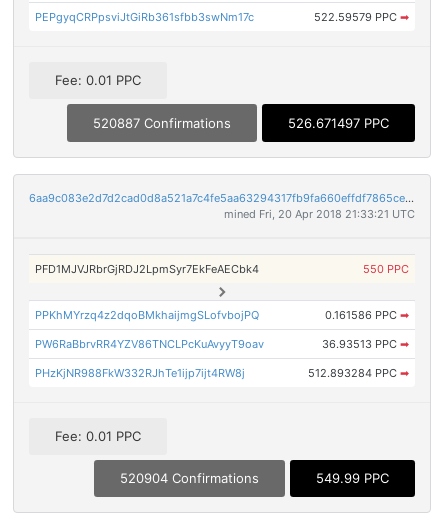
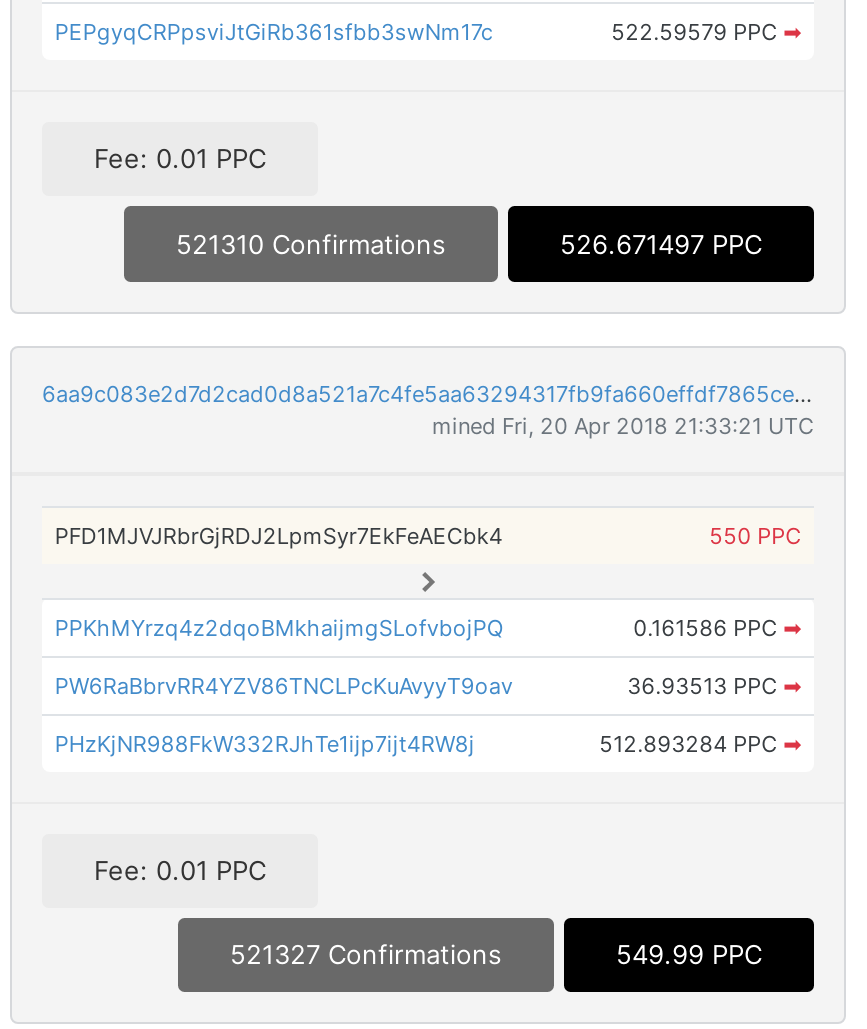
- 520887 Confirmations
+ 521310 Confirmations

- 520904 Confirmations
+ 521327 Confirmations
